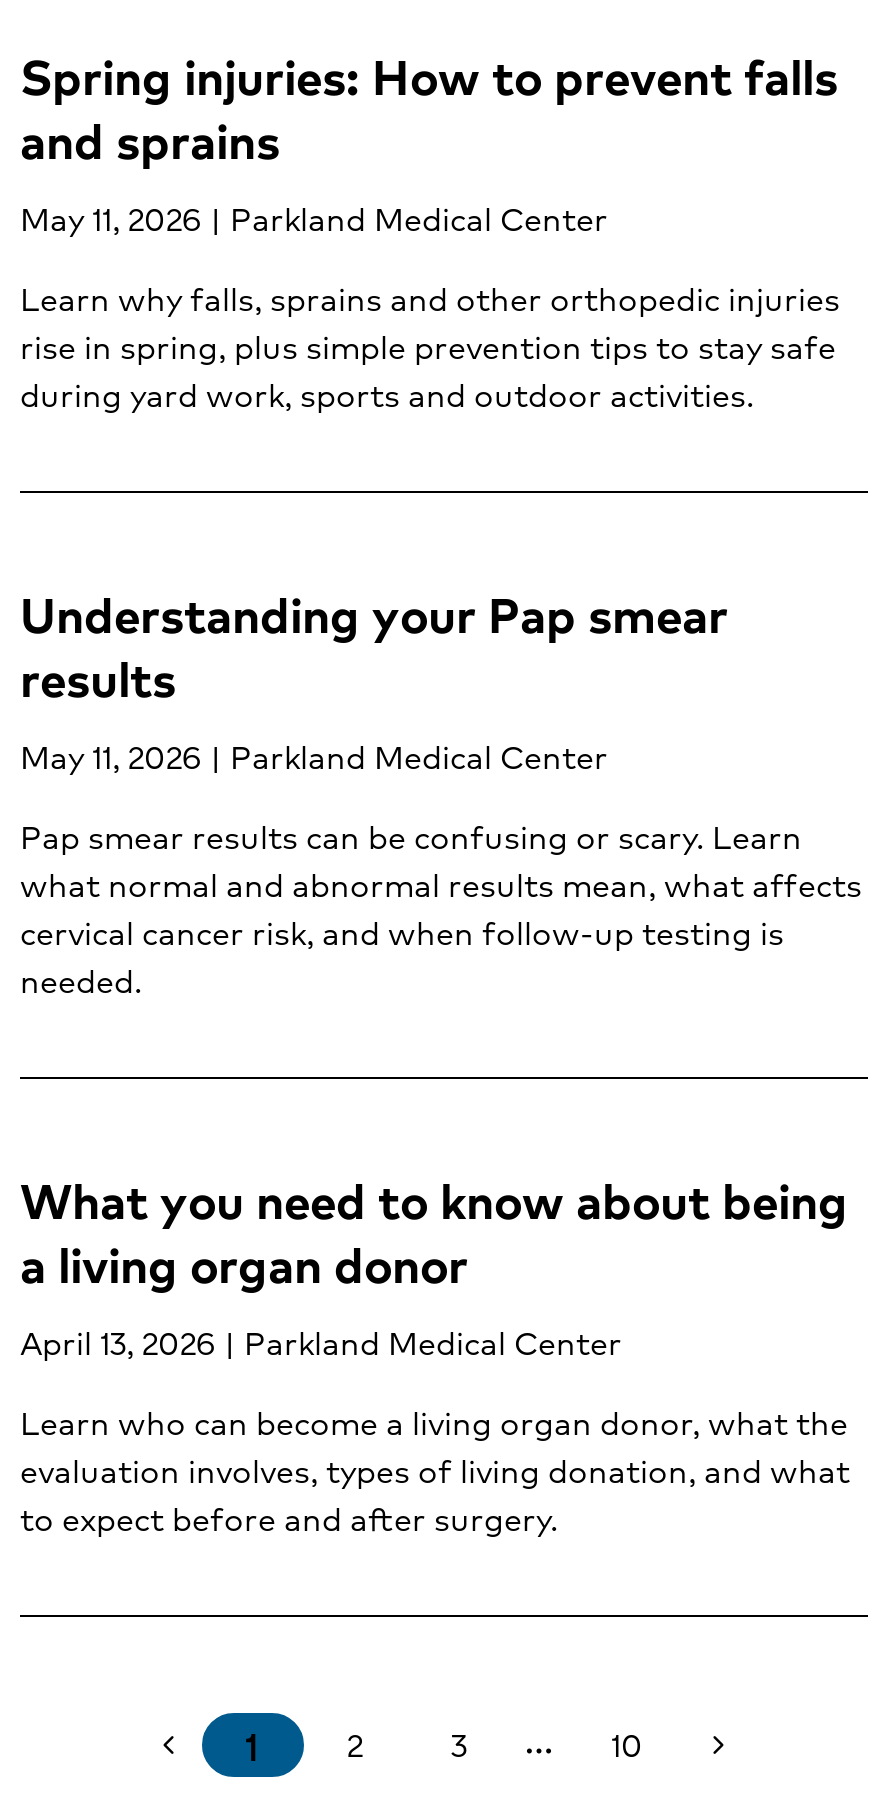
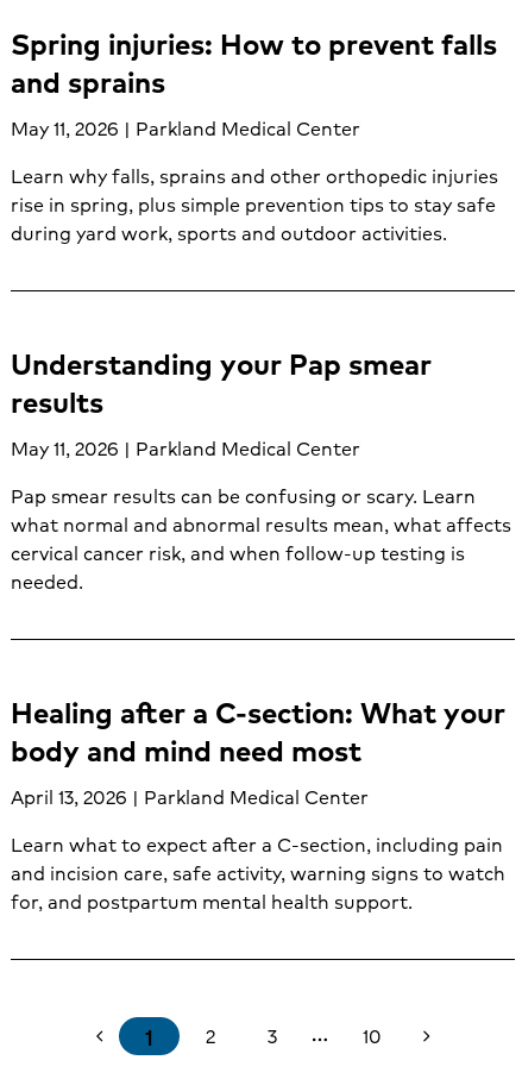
- What you need to know about being
- a living organ donor
+ Healing after a C-section: What your
+ body and mind need most

- Learn who can become a living organ donor, what the
- evaluation involves, types of living donation, and what
- to expect before and after surgery.
+ Learn what to expect after a C-section, including pain
+ and incision care, safe activity, warning signs to watch
+ for, and postpartum mental health support.
